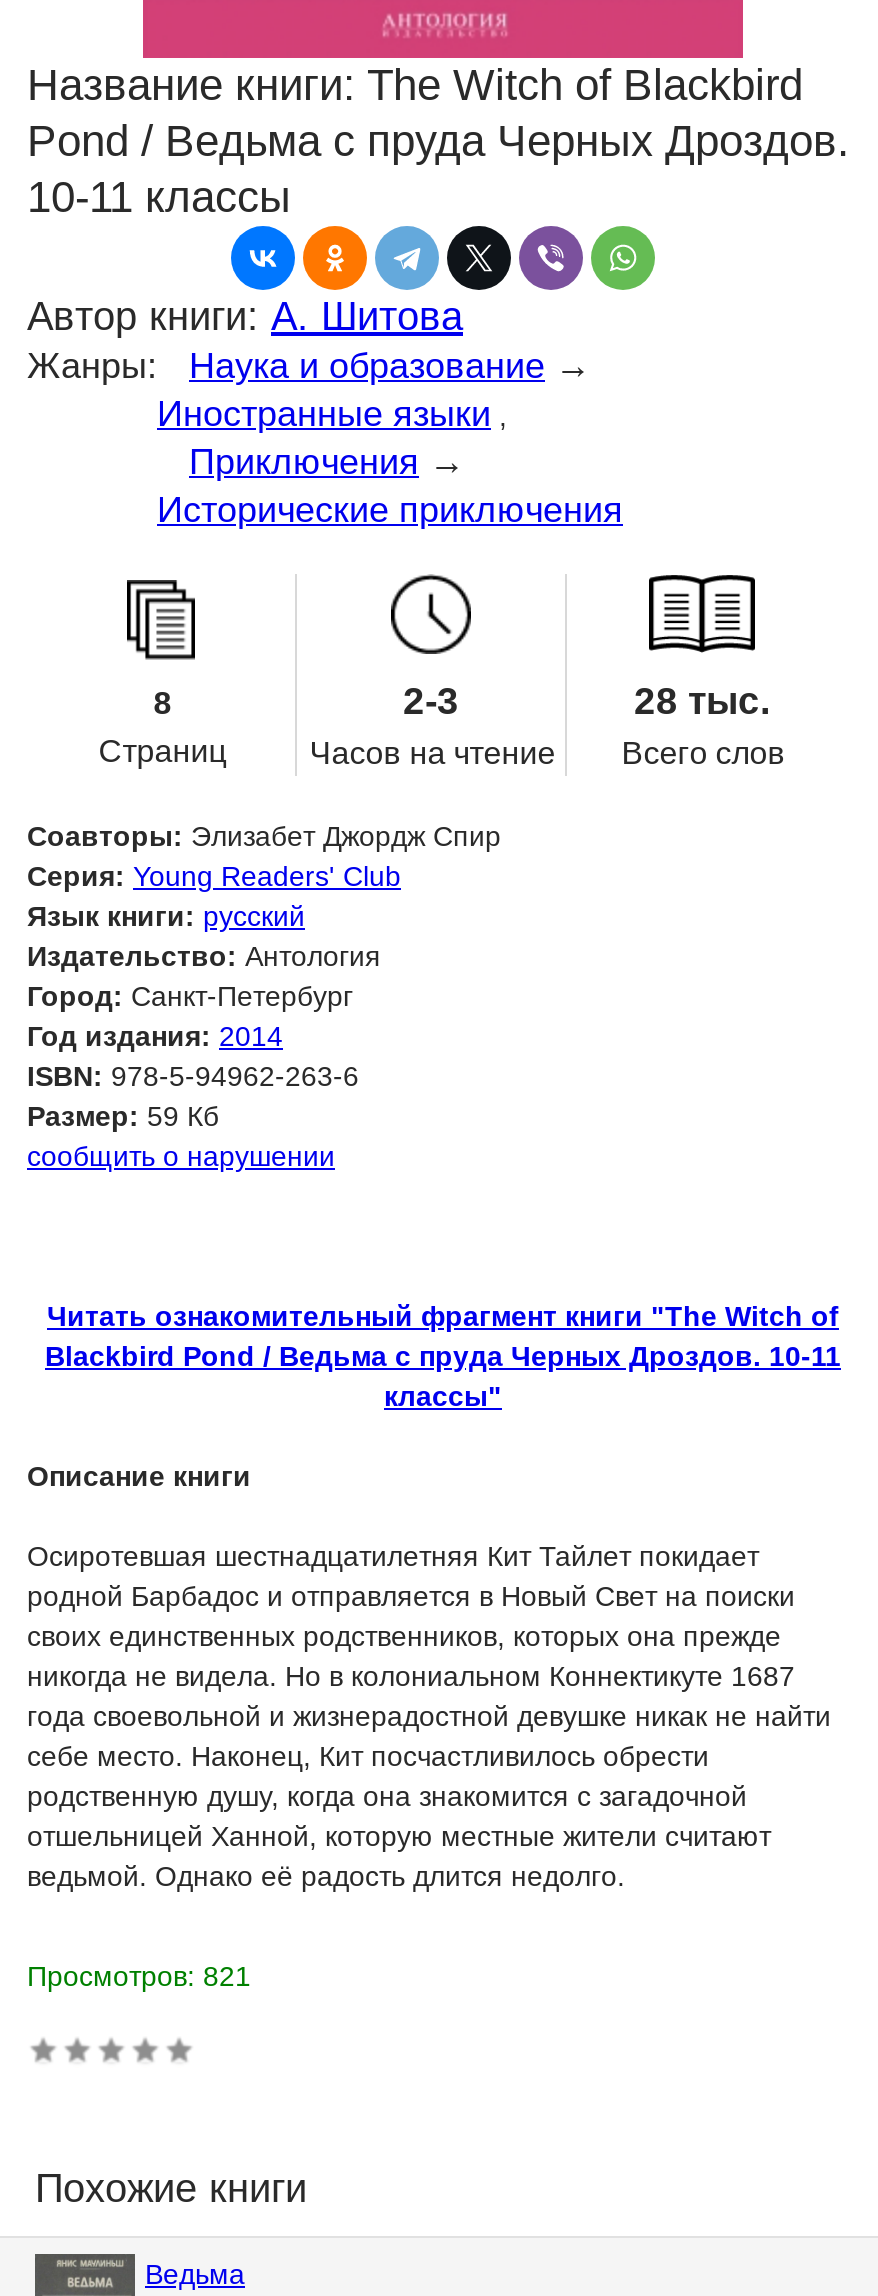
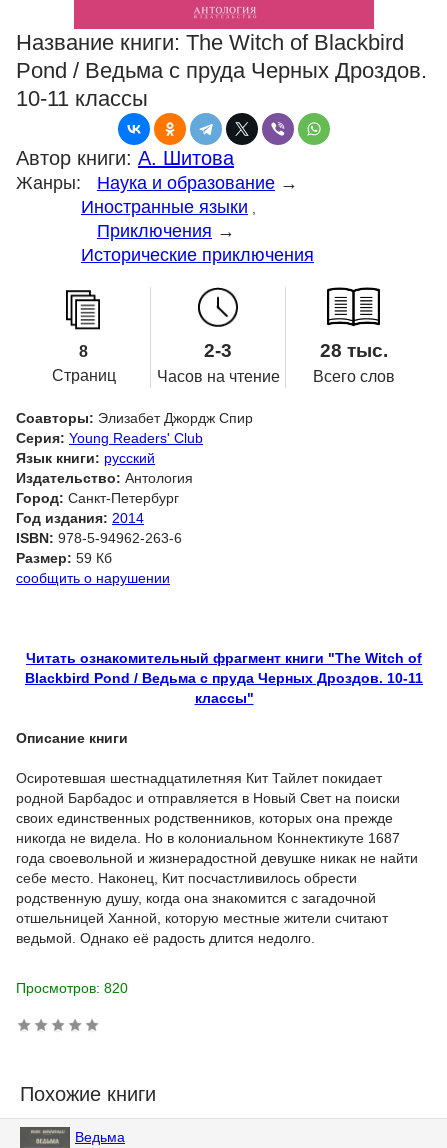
- Просмотров: 821
+ Просмотров: 820
